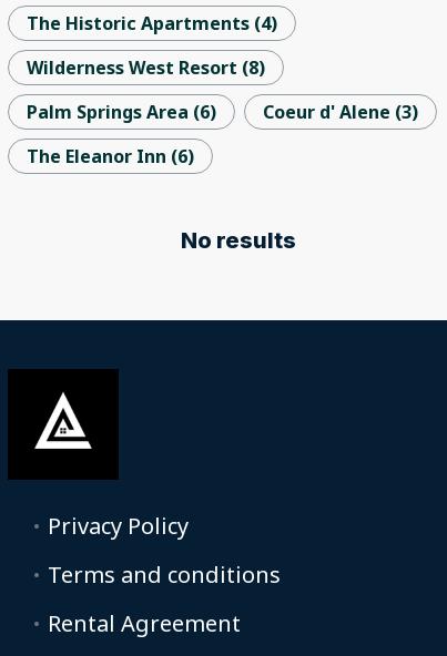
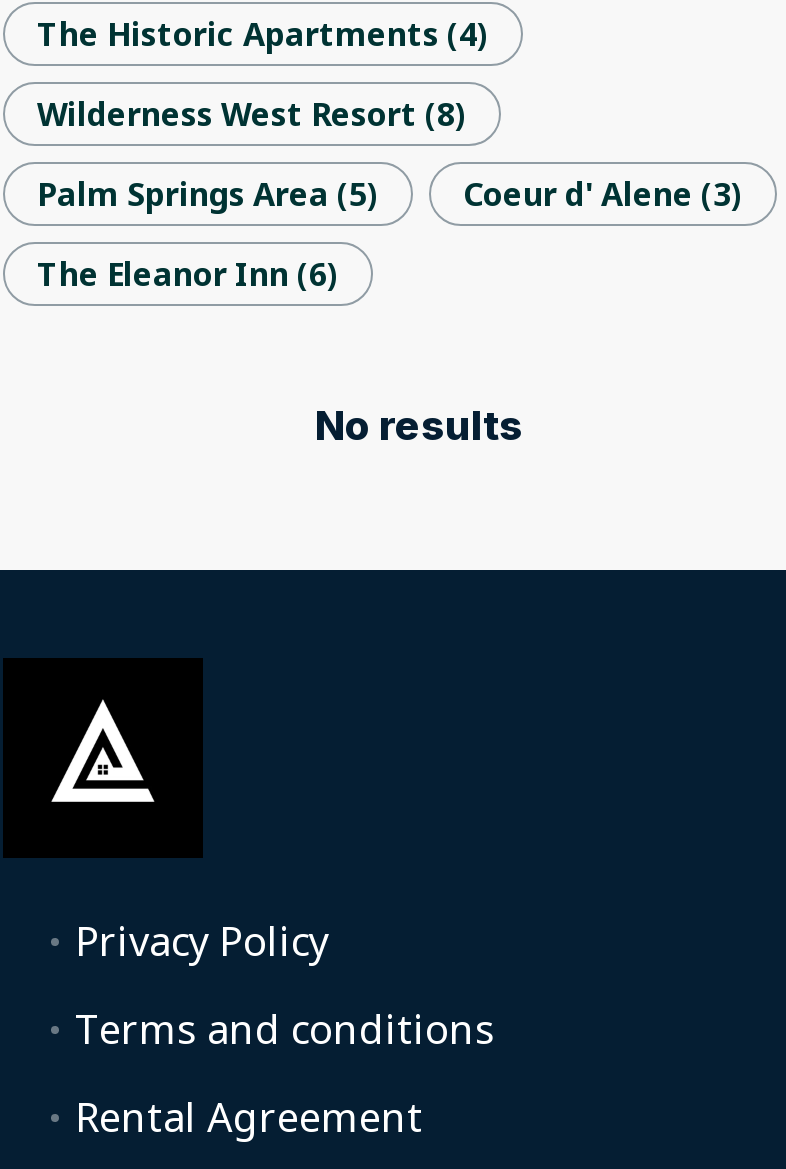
- Palm Springs Area (6)
+ Palm Springs Area (5)
